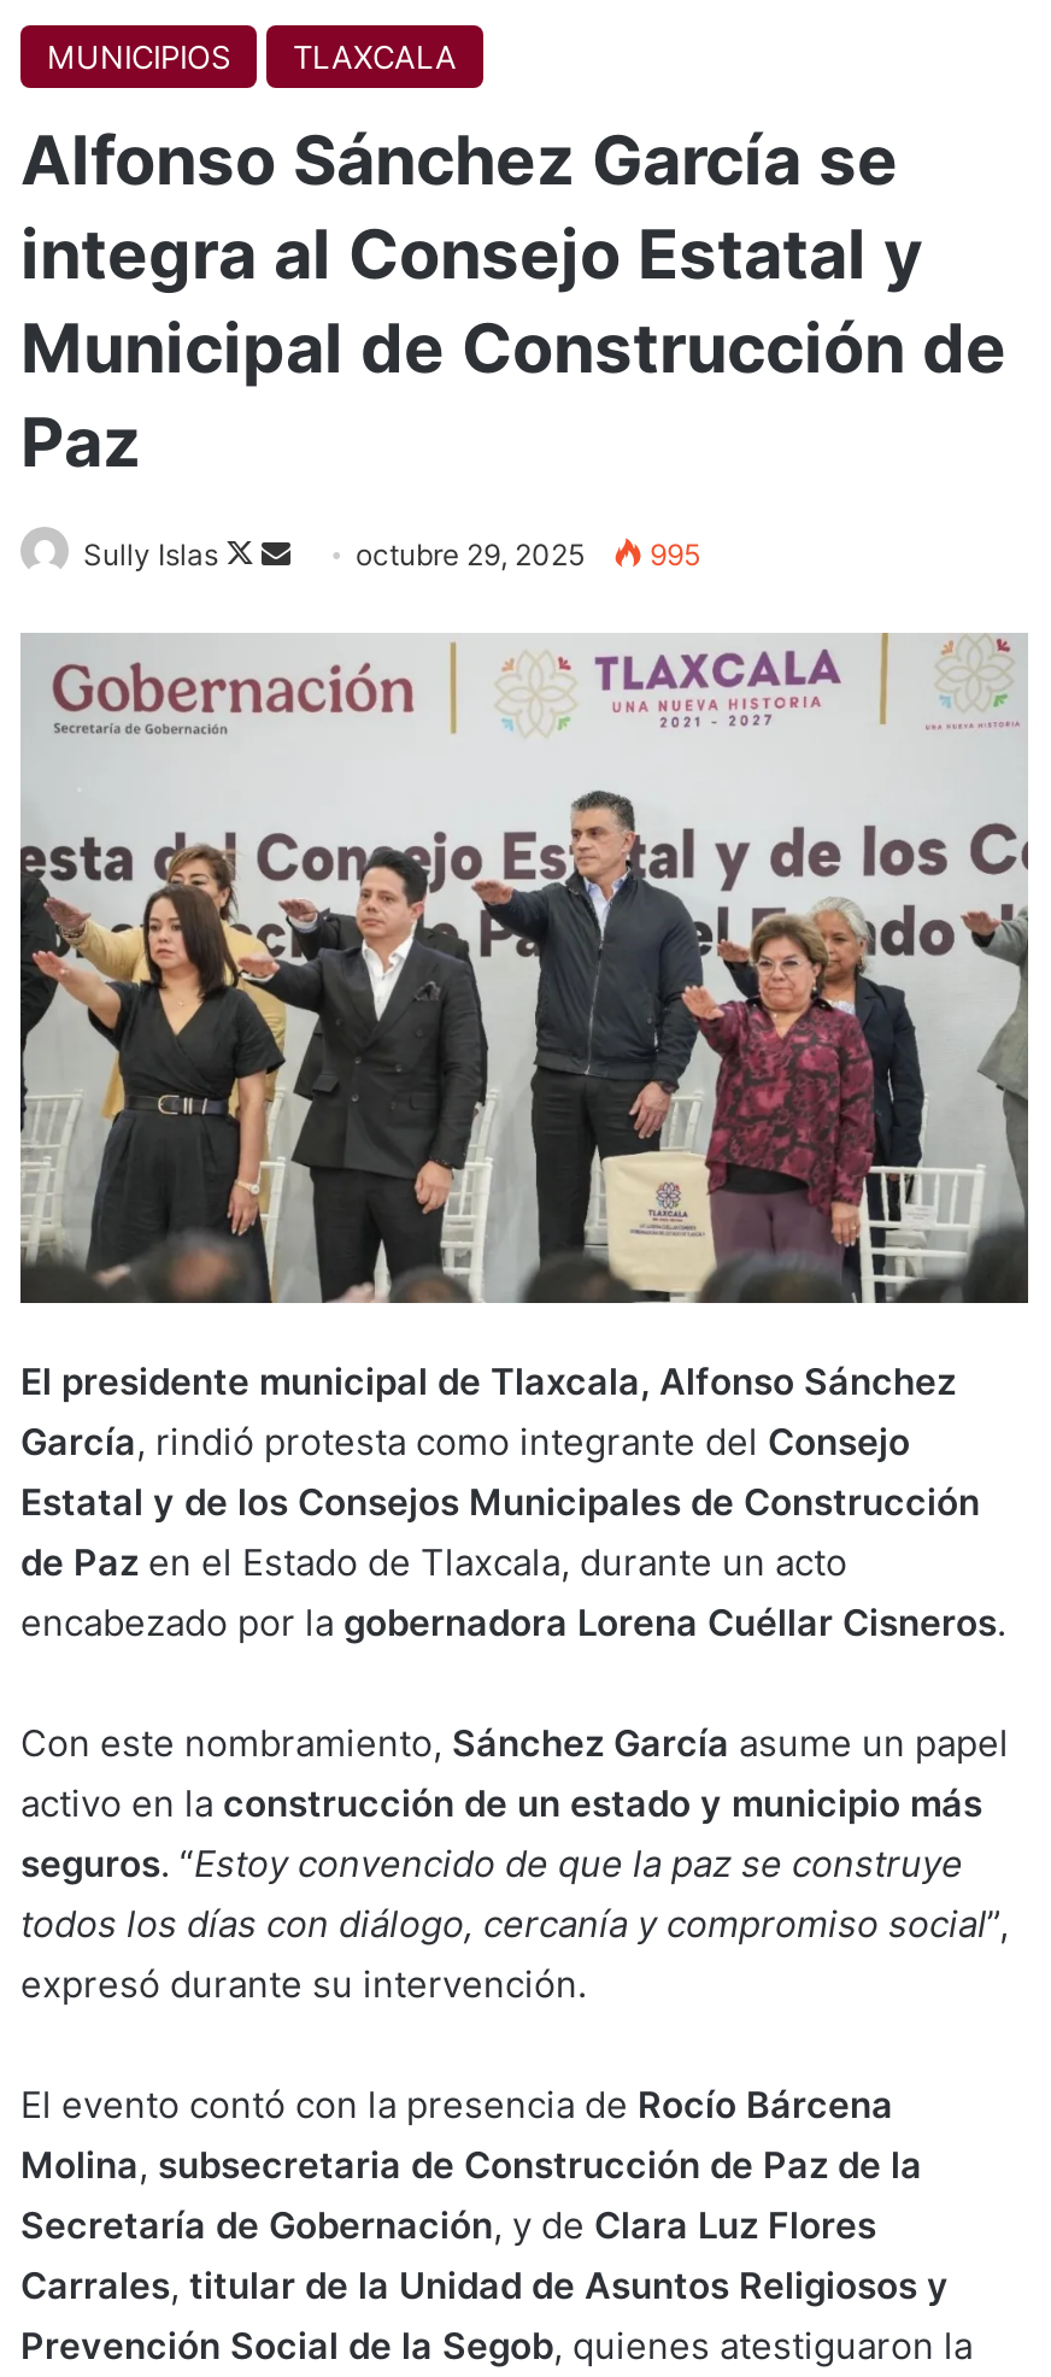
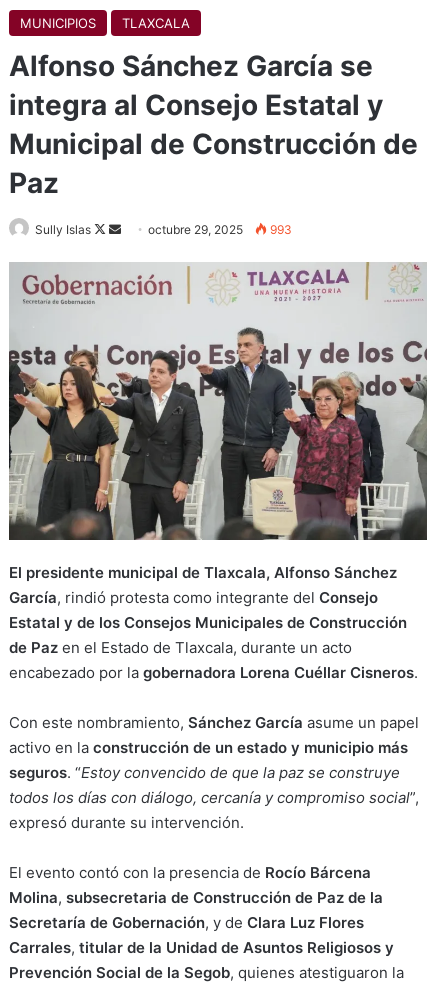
- 995
+ 993
